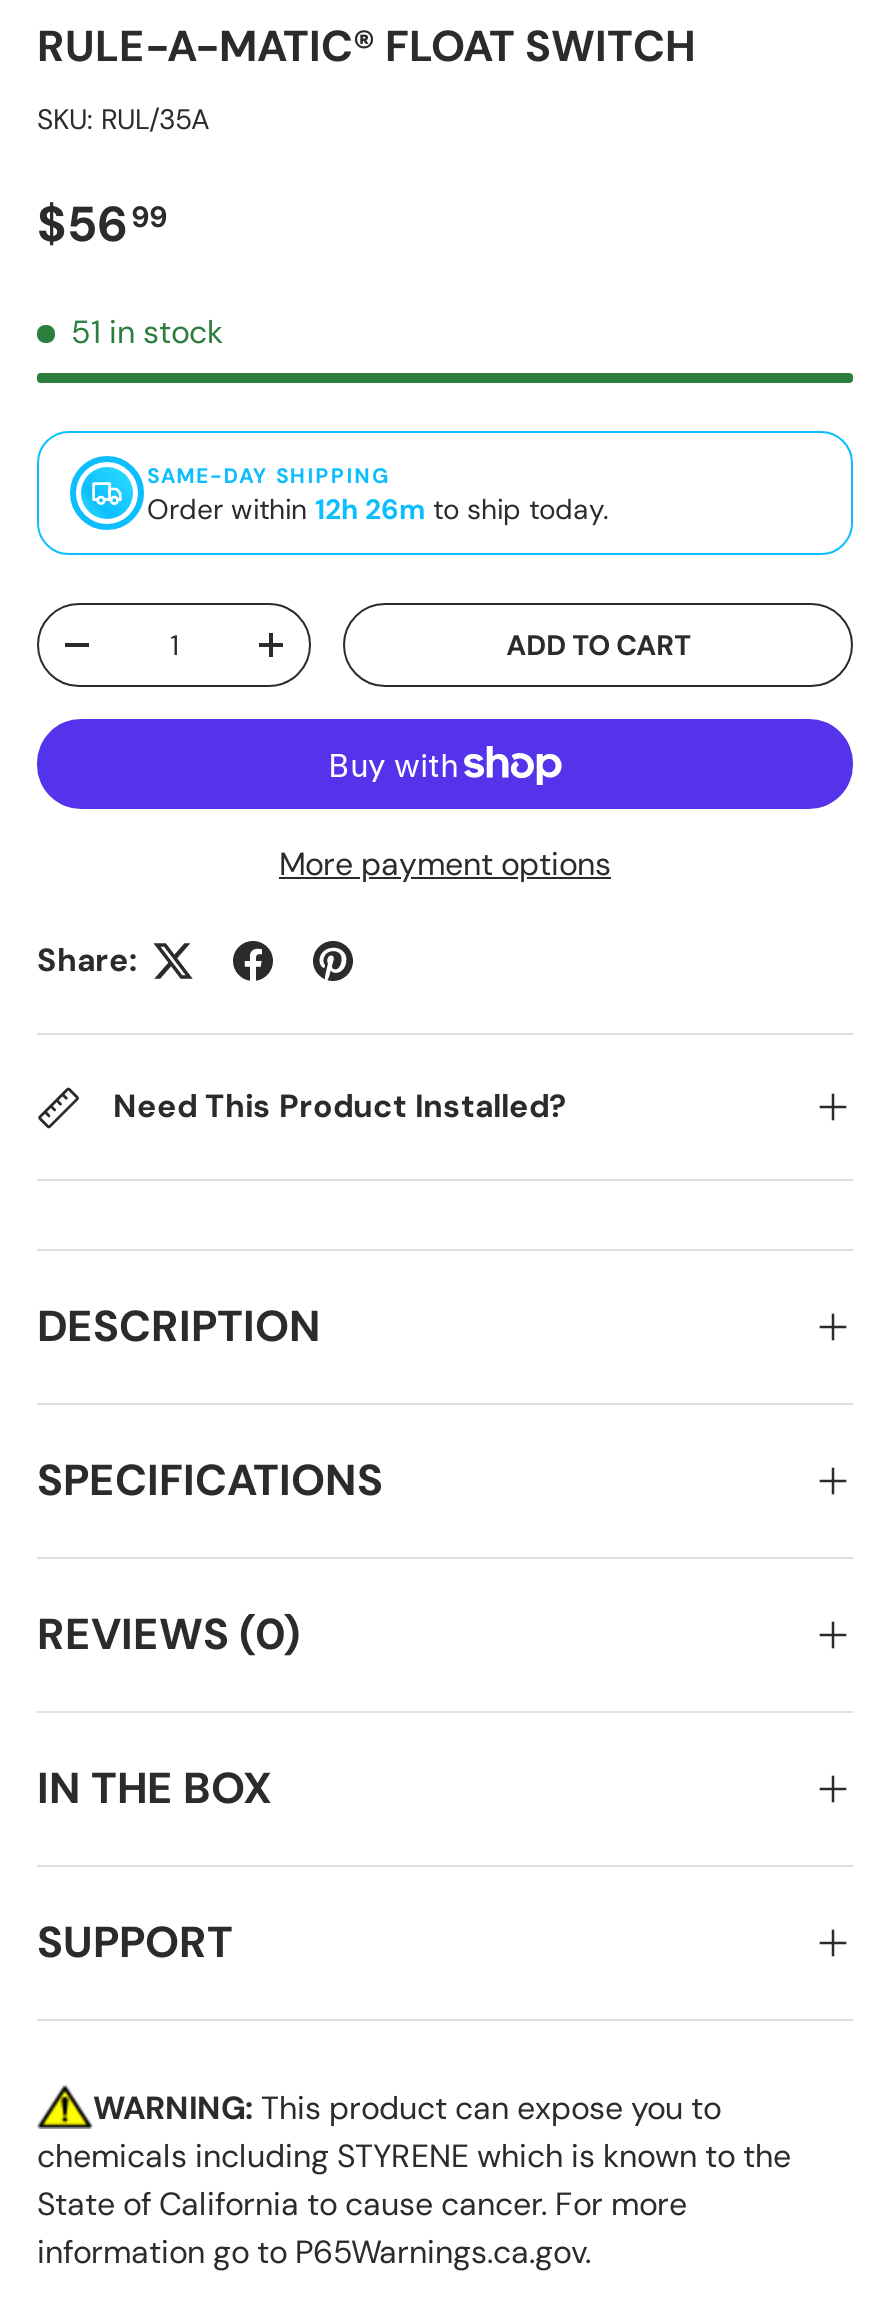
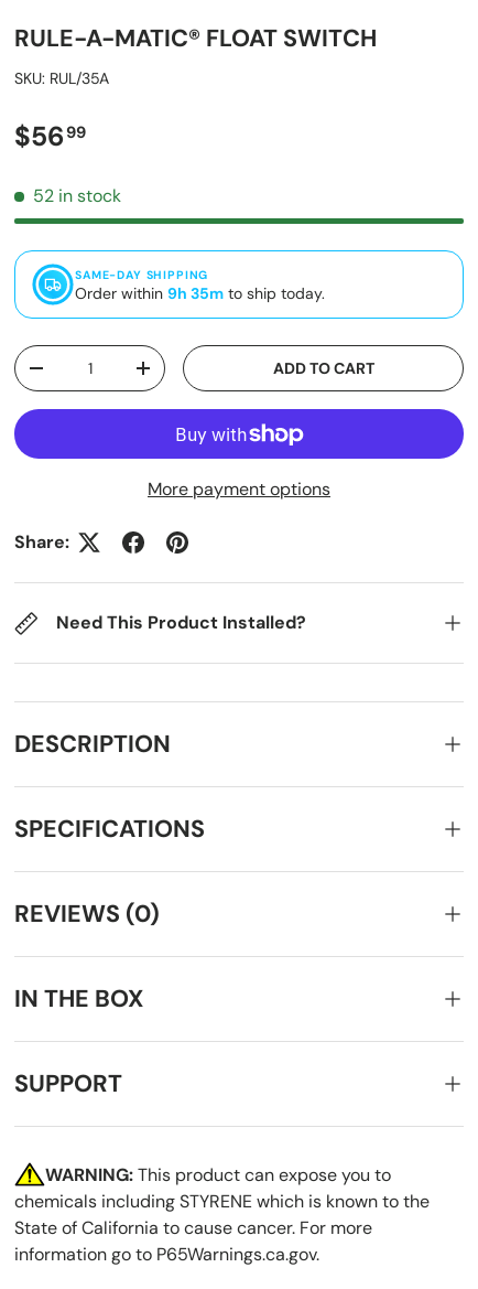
- 51 in stock
+ 52 in stock

- Order within 12h 26m to ship today.
+ Order within 9h 35m to ship today.
